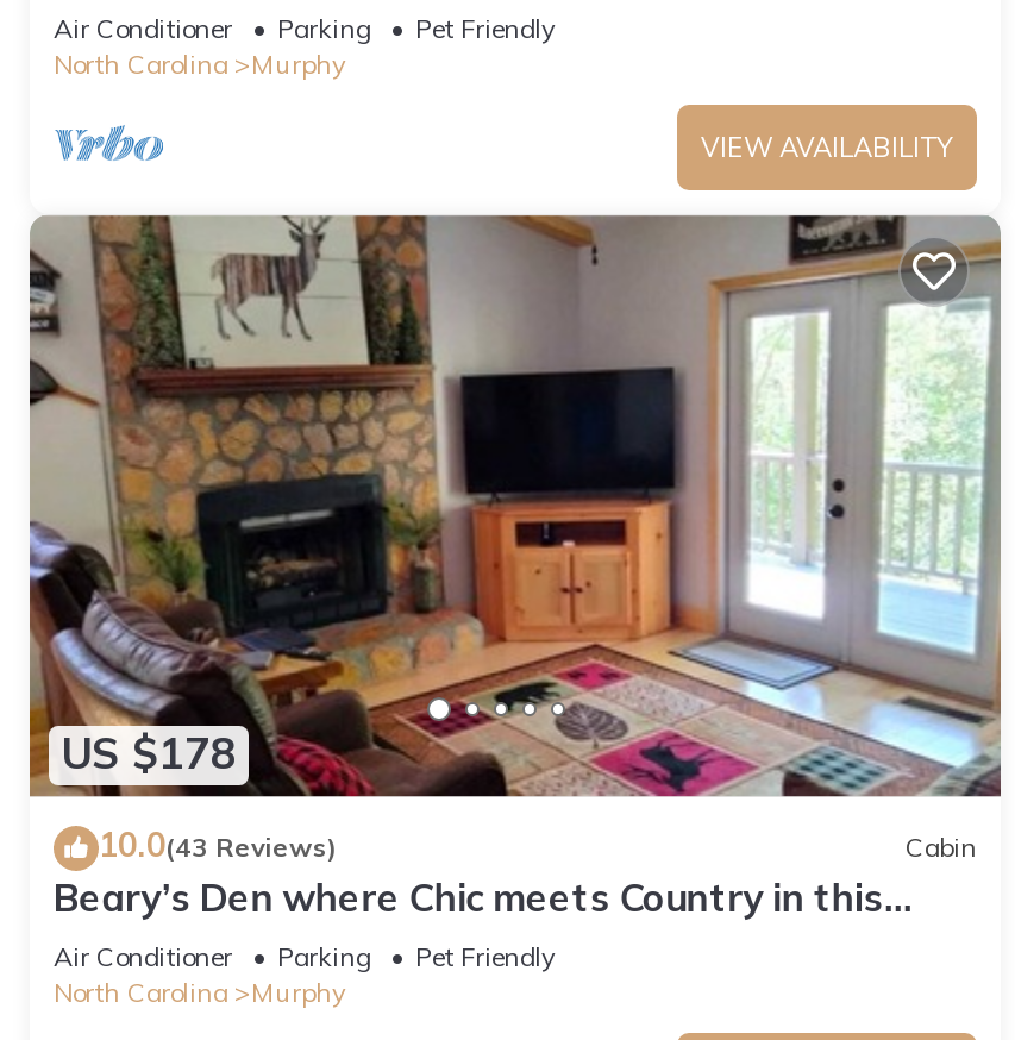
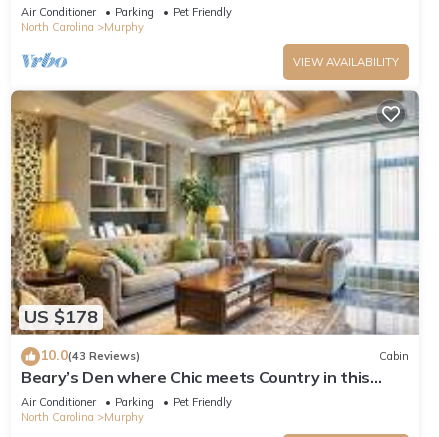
- [image]
+ [image]
